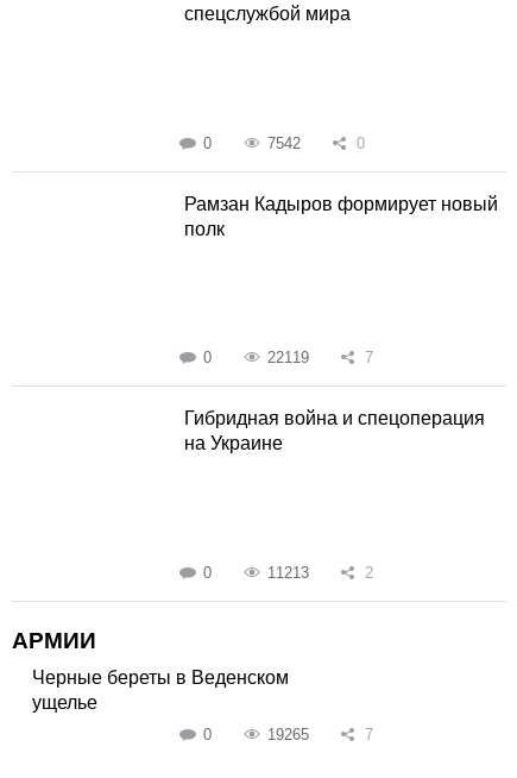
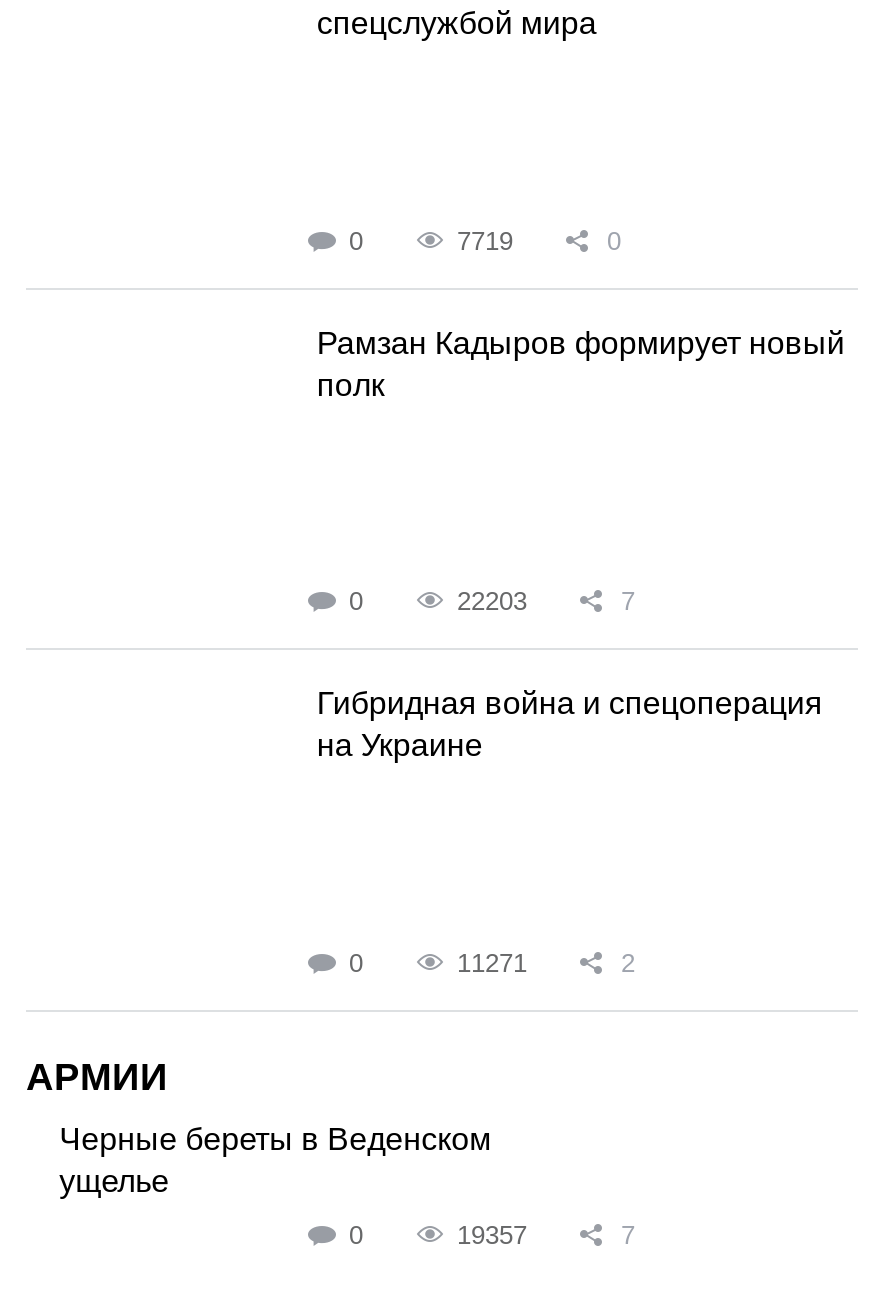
- 7542
+ 7719

- 22119
+ 22203

- 11213
+ 11271

- 19265
+ 19357
